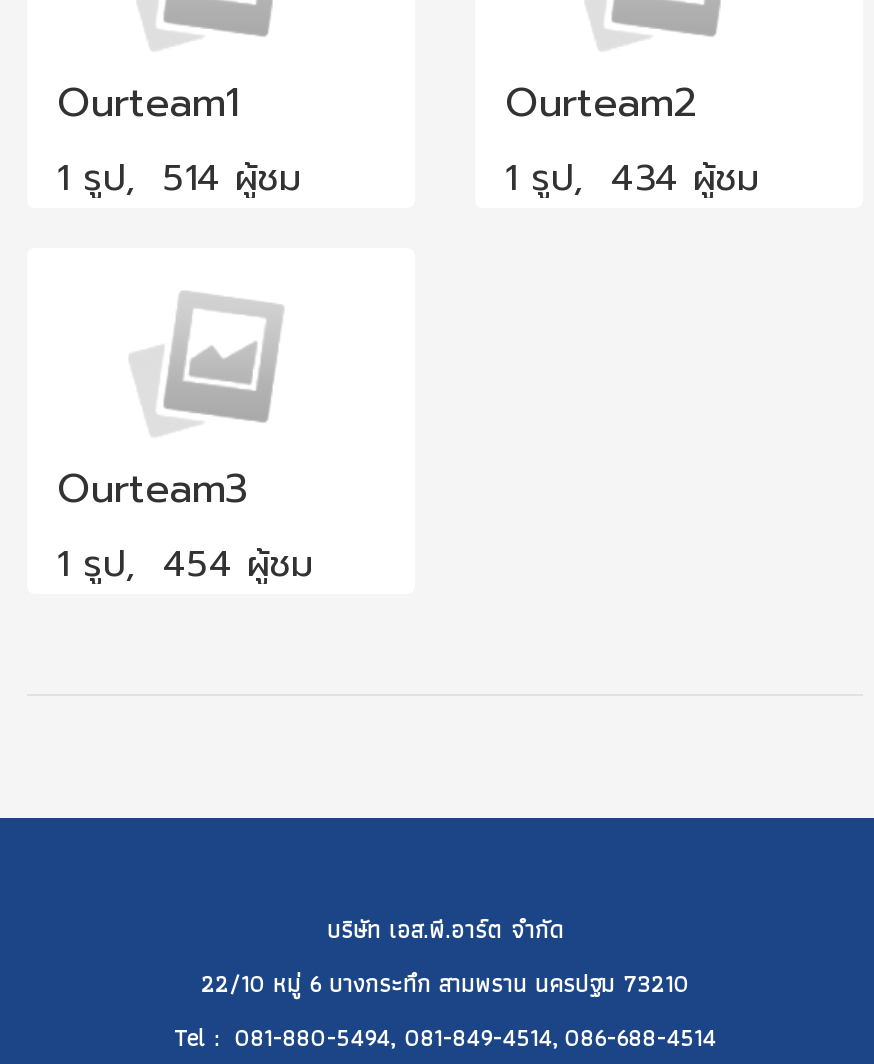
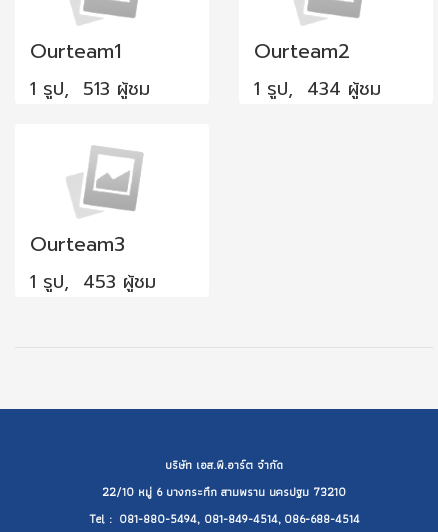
- 1 รูป, 514 ผู้ชม
+ 1 รูป, 513 ผู้ชม

- 1 รูป, 454 ผู้ชม
+ 1 รูป, 453 ผู้ชม
